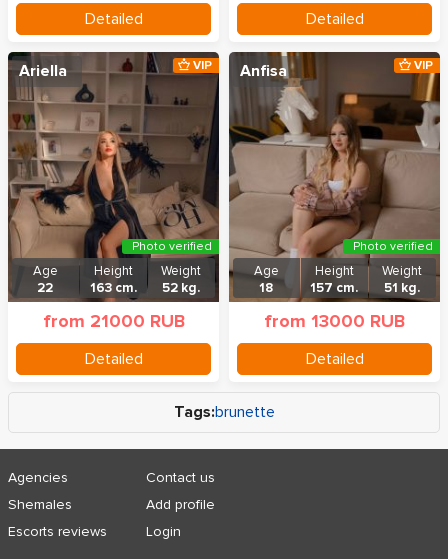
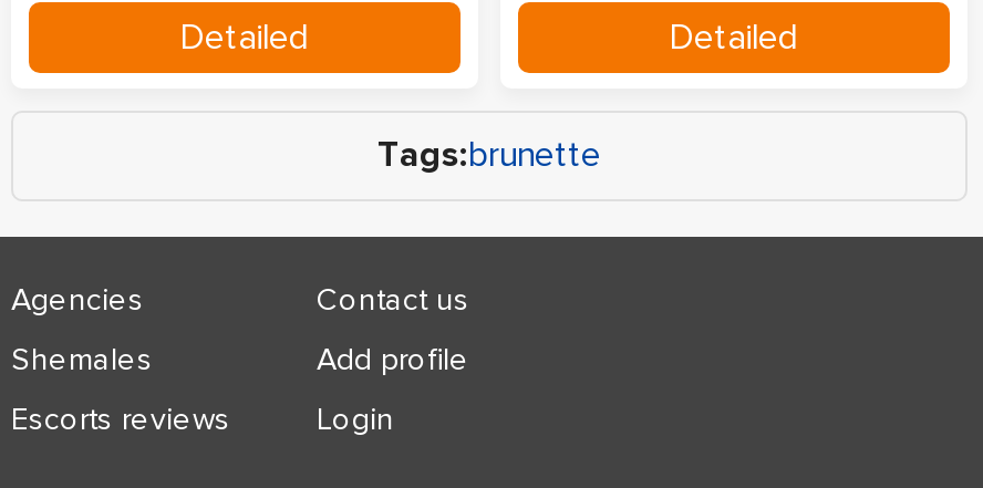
- [image]
- Ariella

- [image]
- Anfisa

- VIP

- VIP

- Photo verified

- Photo verified

- Age
- 22

- Weight
- 52 kg.
- from 21000 RUB
- Detailed

- Height
- 163 cm.

- Age
- 18

- Weight
- 51 kg.
- from 13000 RUB
- Detailed

- Height
- 157 cm.
